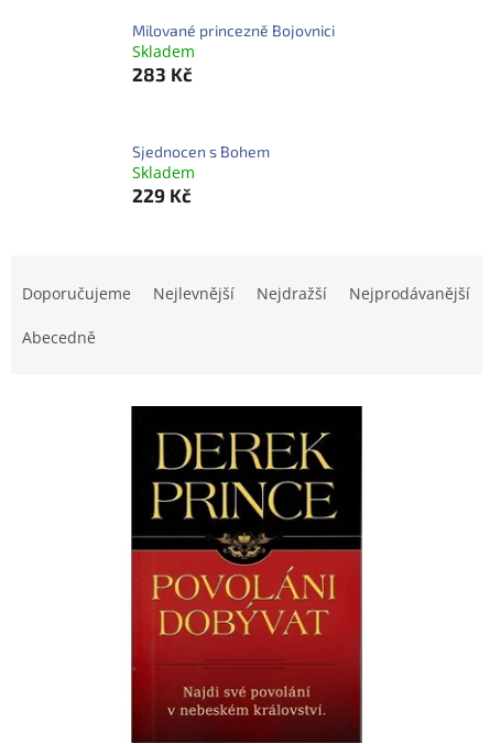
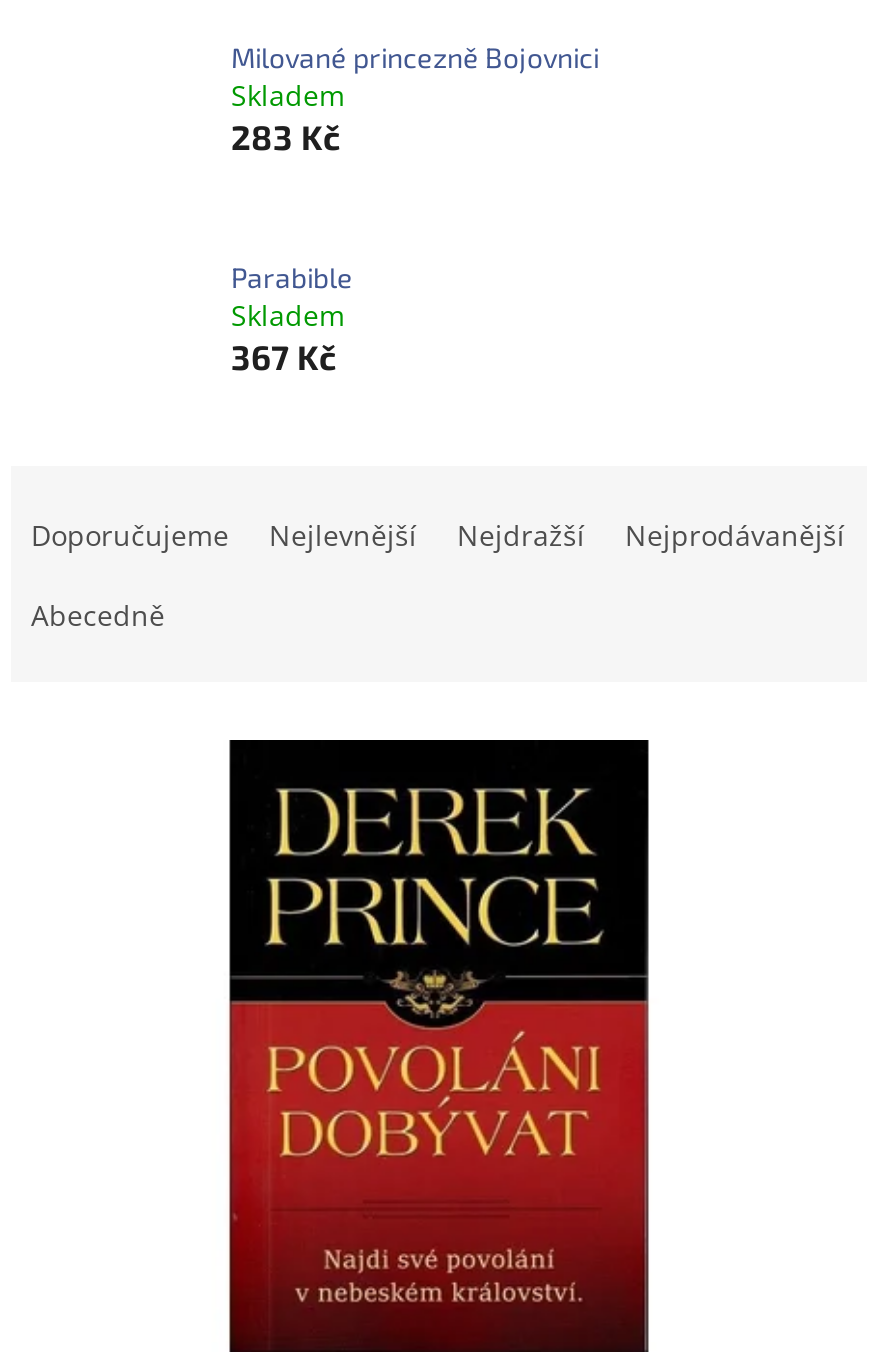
- Sjednocen s Bohem
+ Parabible

- 229 Kč
+ 367 Kč
